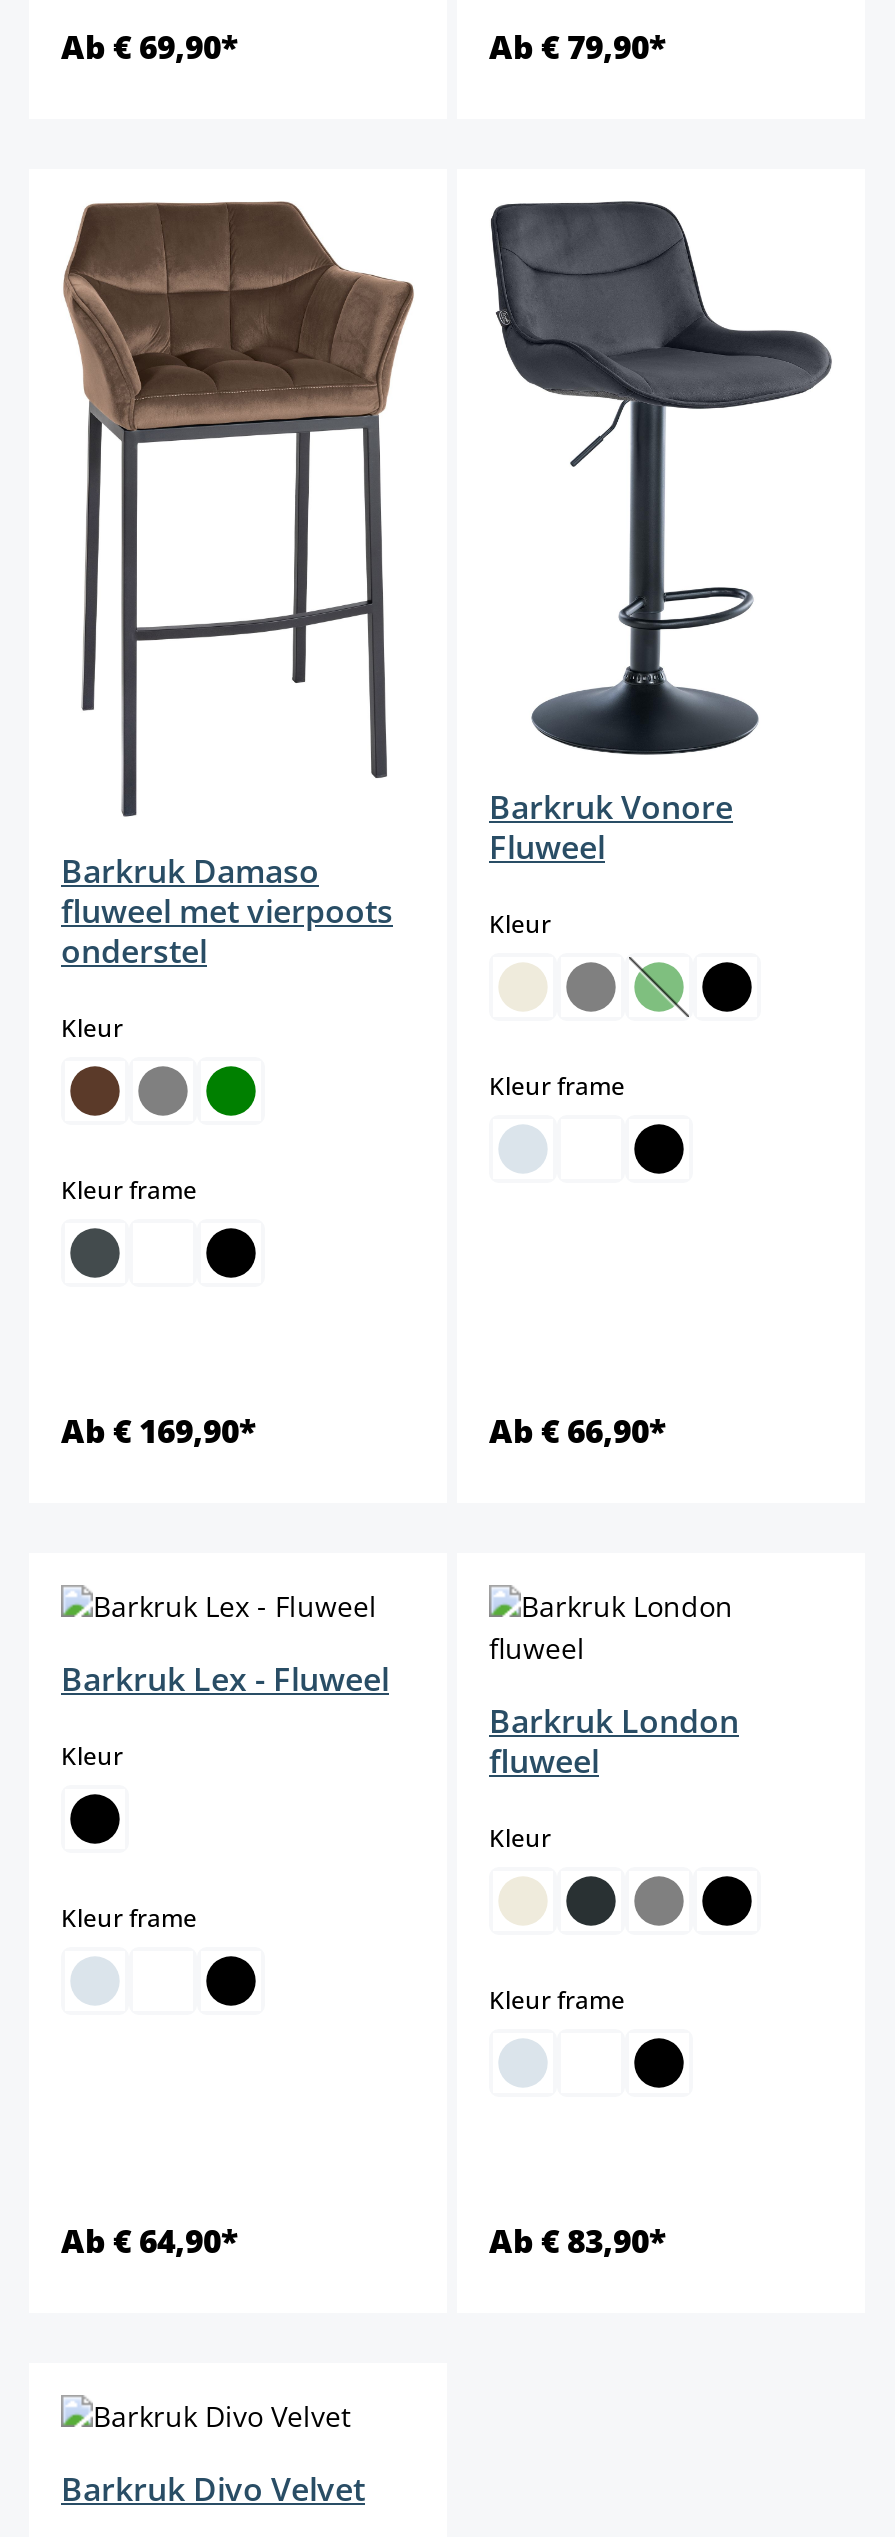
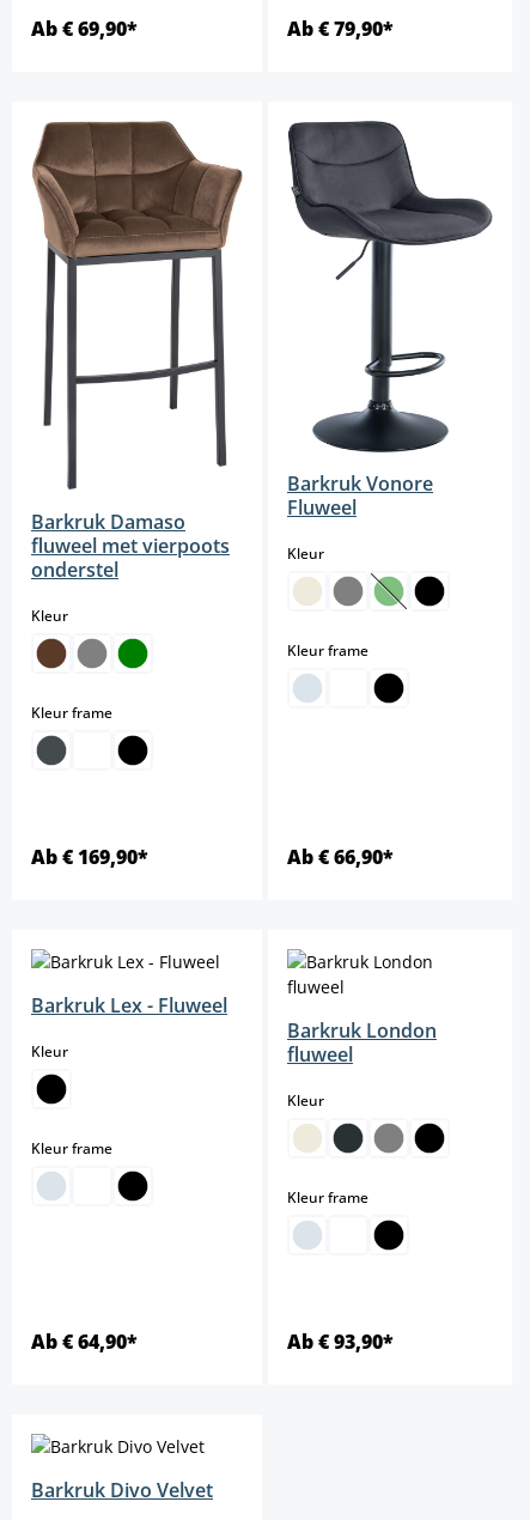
- Ab € 83,90*
+ Ab € 93,90*
